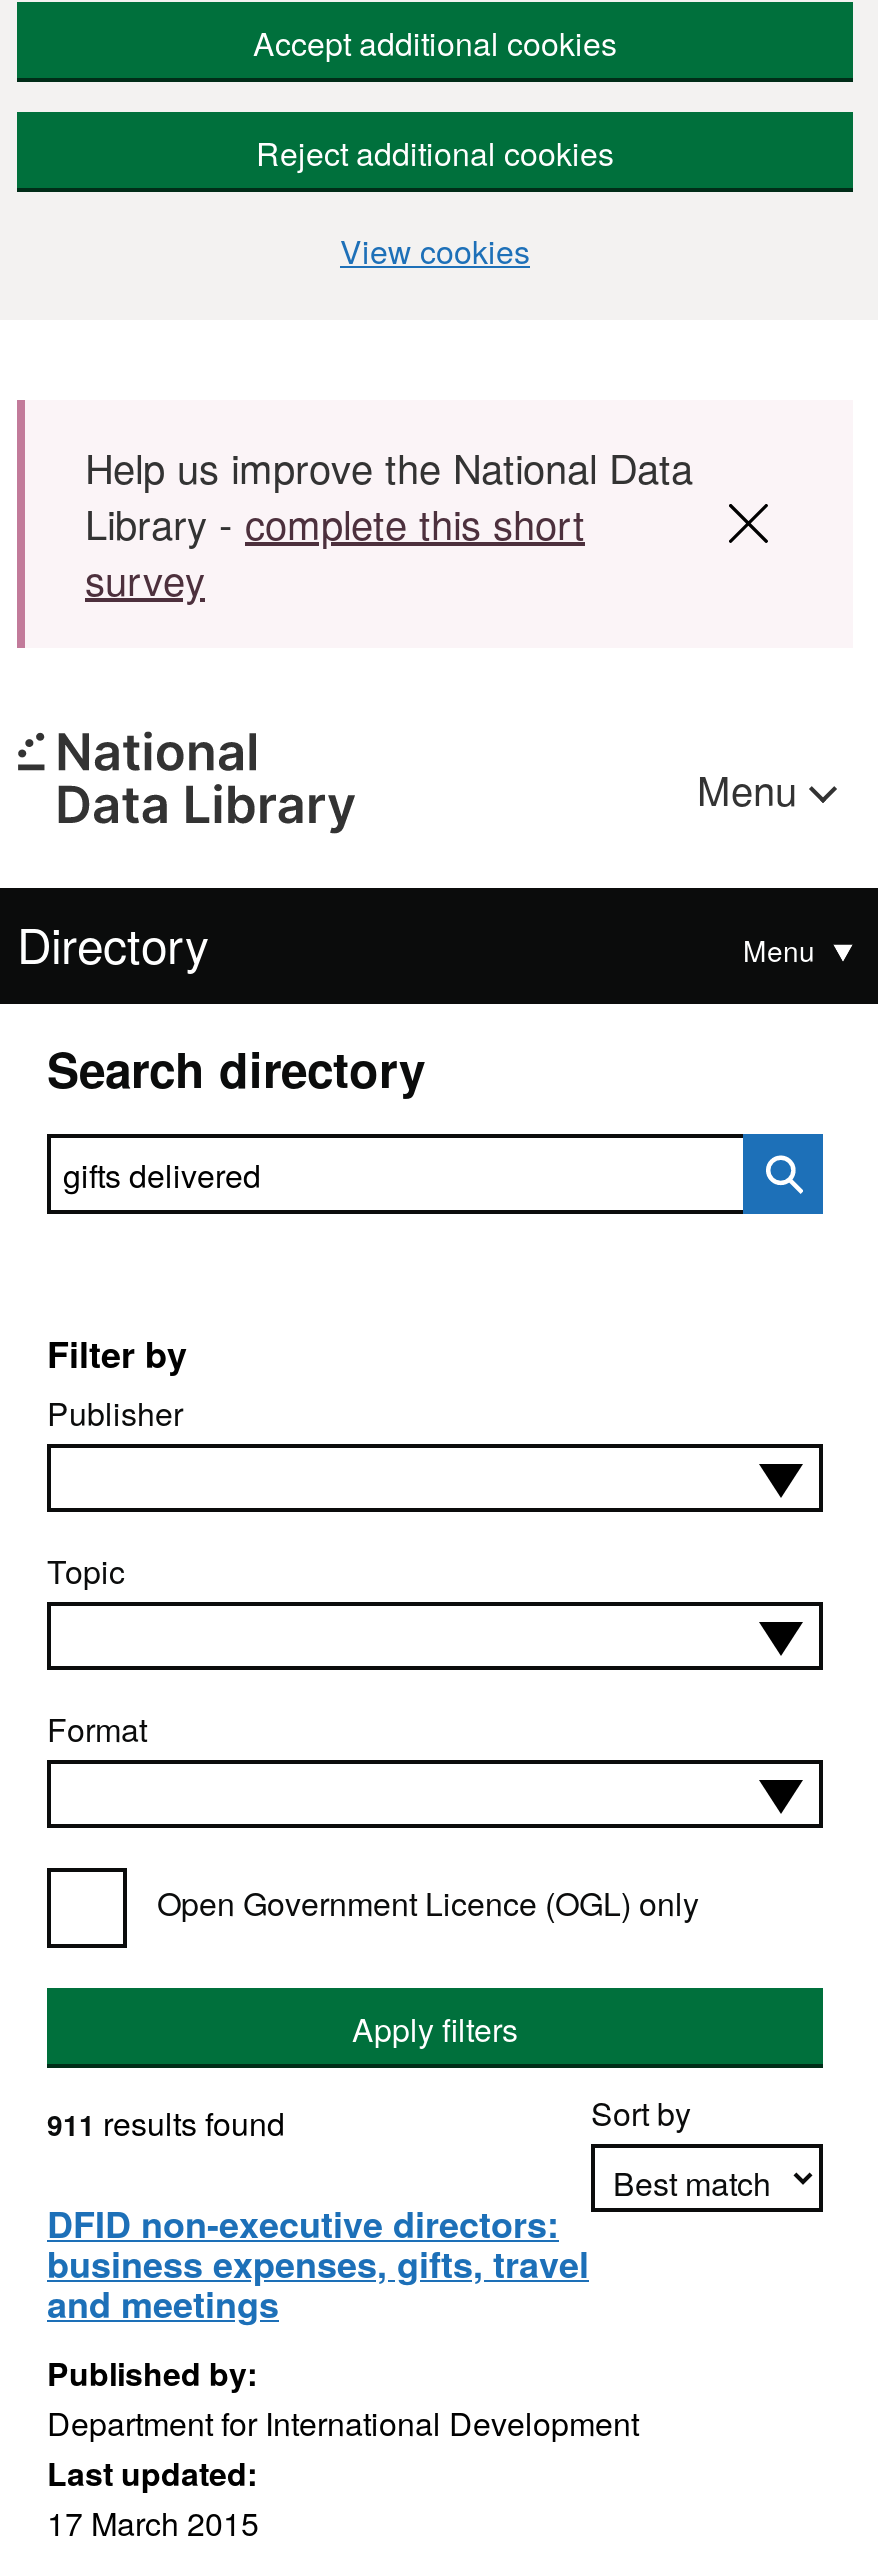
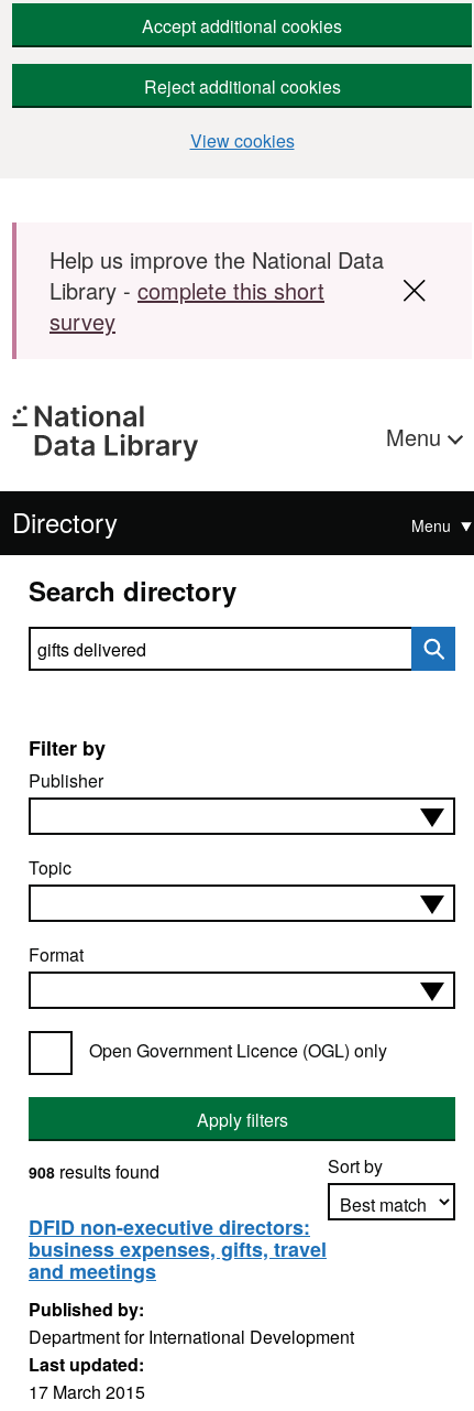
- 911 results found
+ 908 results found
